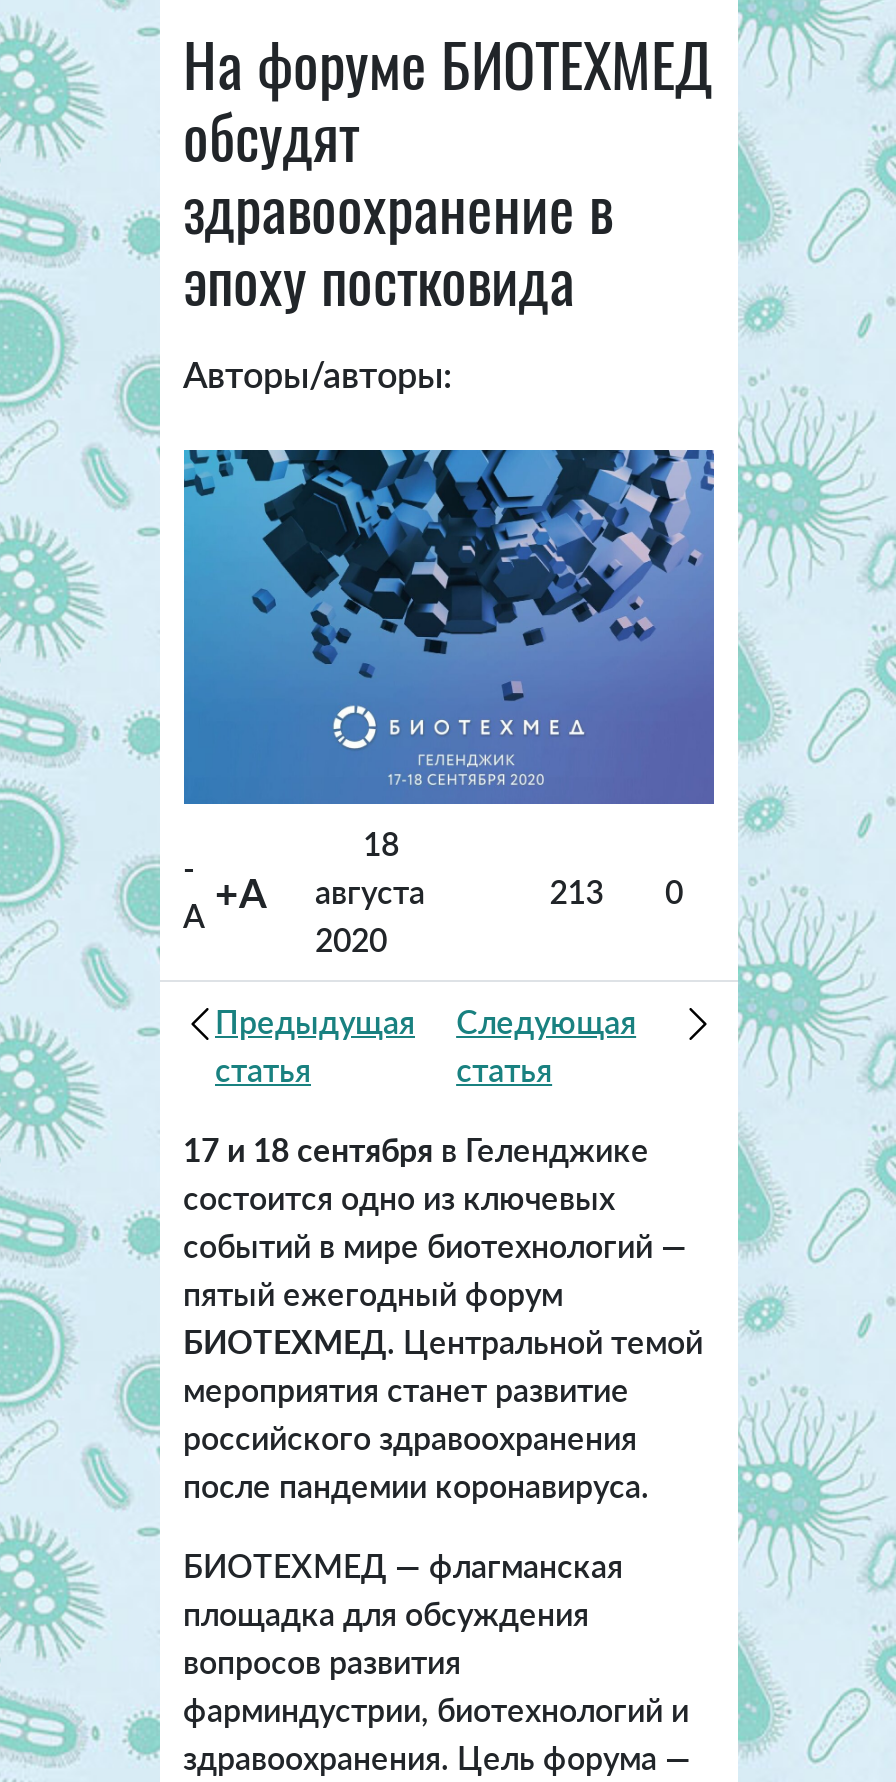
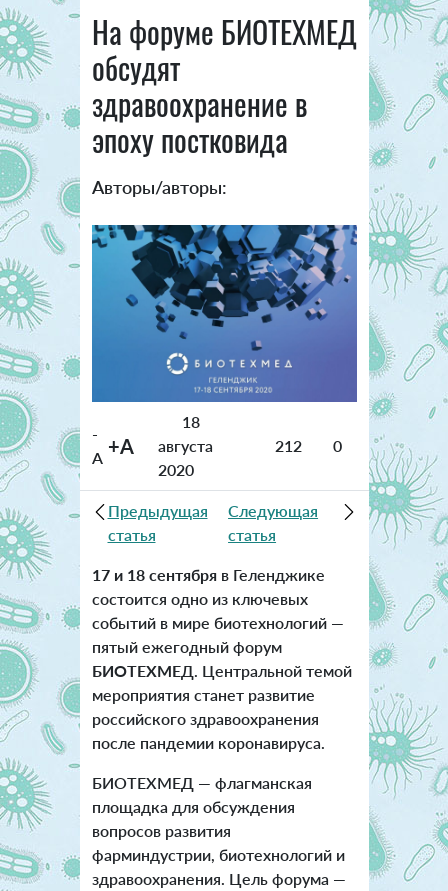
- 213 0
+ 212 0
